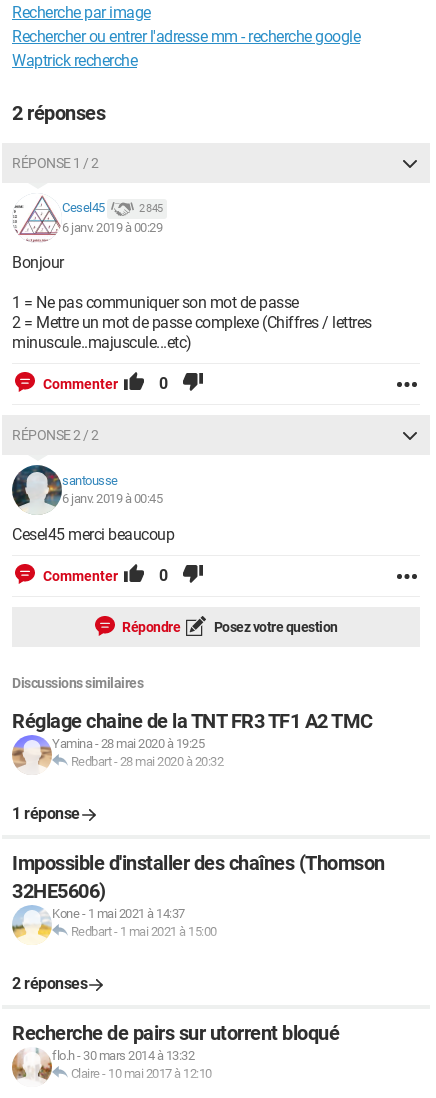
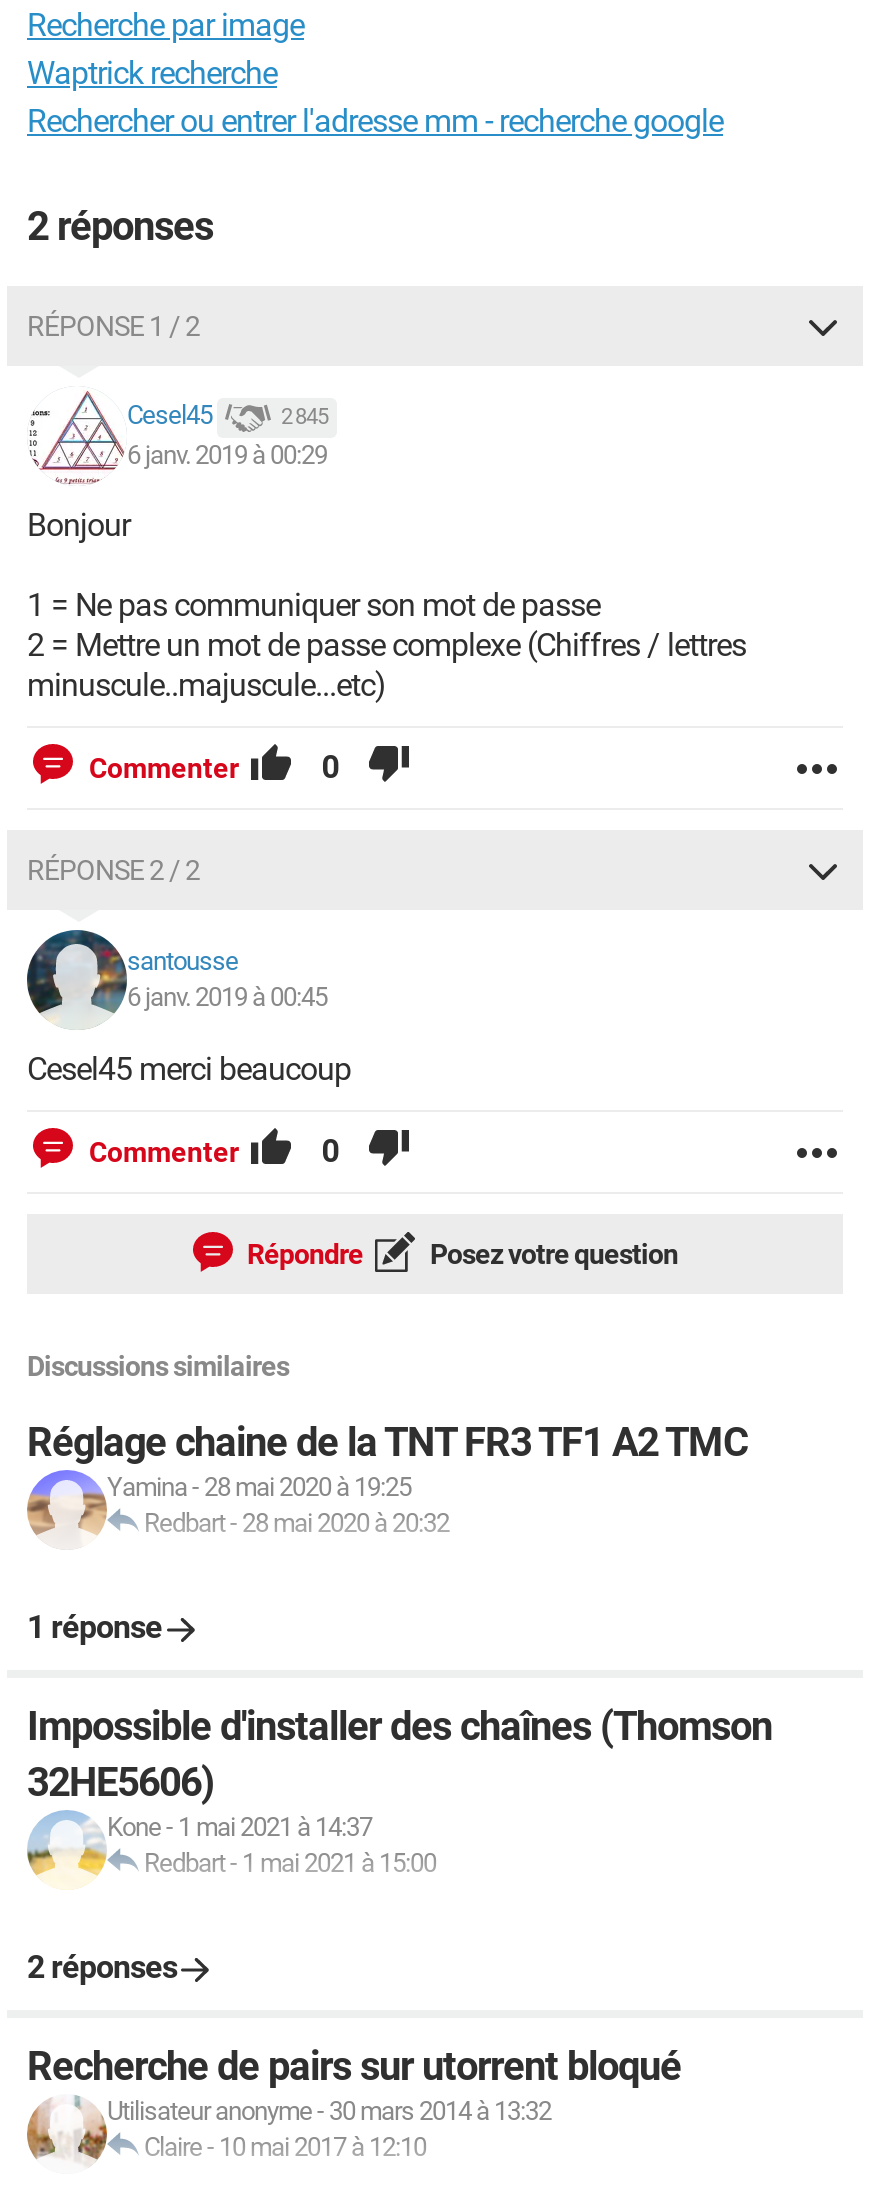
moved down: Rechercher ou entrer l'adresse mm - recherche google

moved up: Waptrick recherche

- flo.h- 30 mars 2014 à 13:32
+ Utilisateur anonyme- 30 mars 2014 à 13:32
